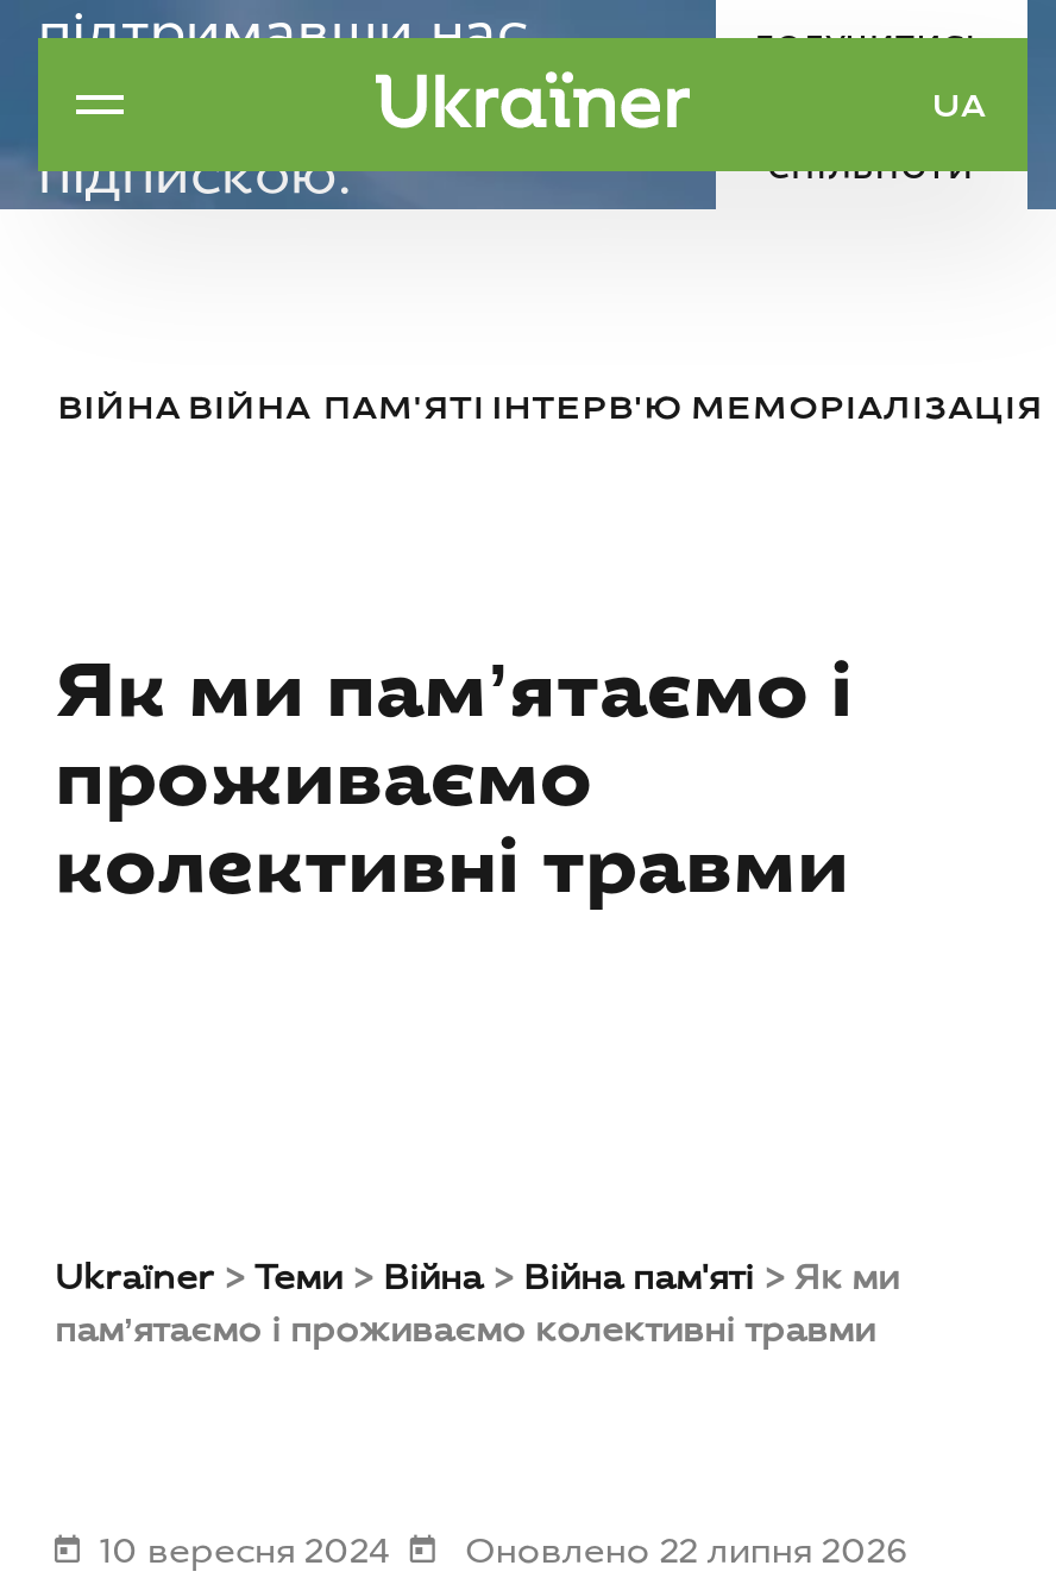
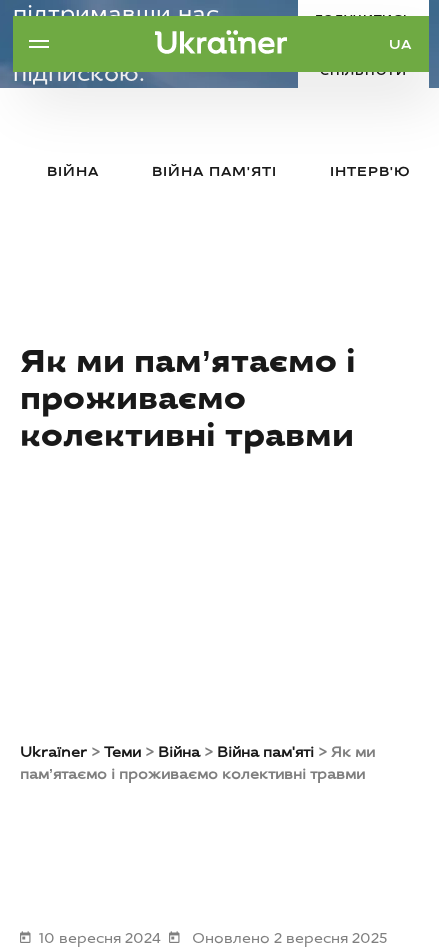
- ВІЙНА ВІЙНА ПАМ'ЯТІ ІНТЕРВ'Ю МЕМОРІАЛІЗАЦІЯ
+ ВІЙНА
+ ВІЙНА ПАМ'ЯТІ
+ ІНТЕРВ'Ю

- Оновлено 22 липня 2026
+ Оновлено 2 вересня 2025
